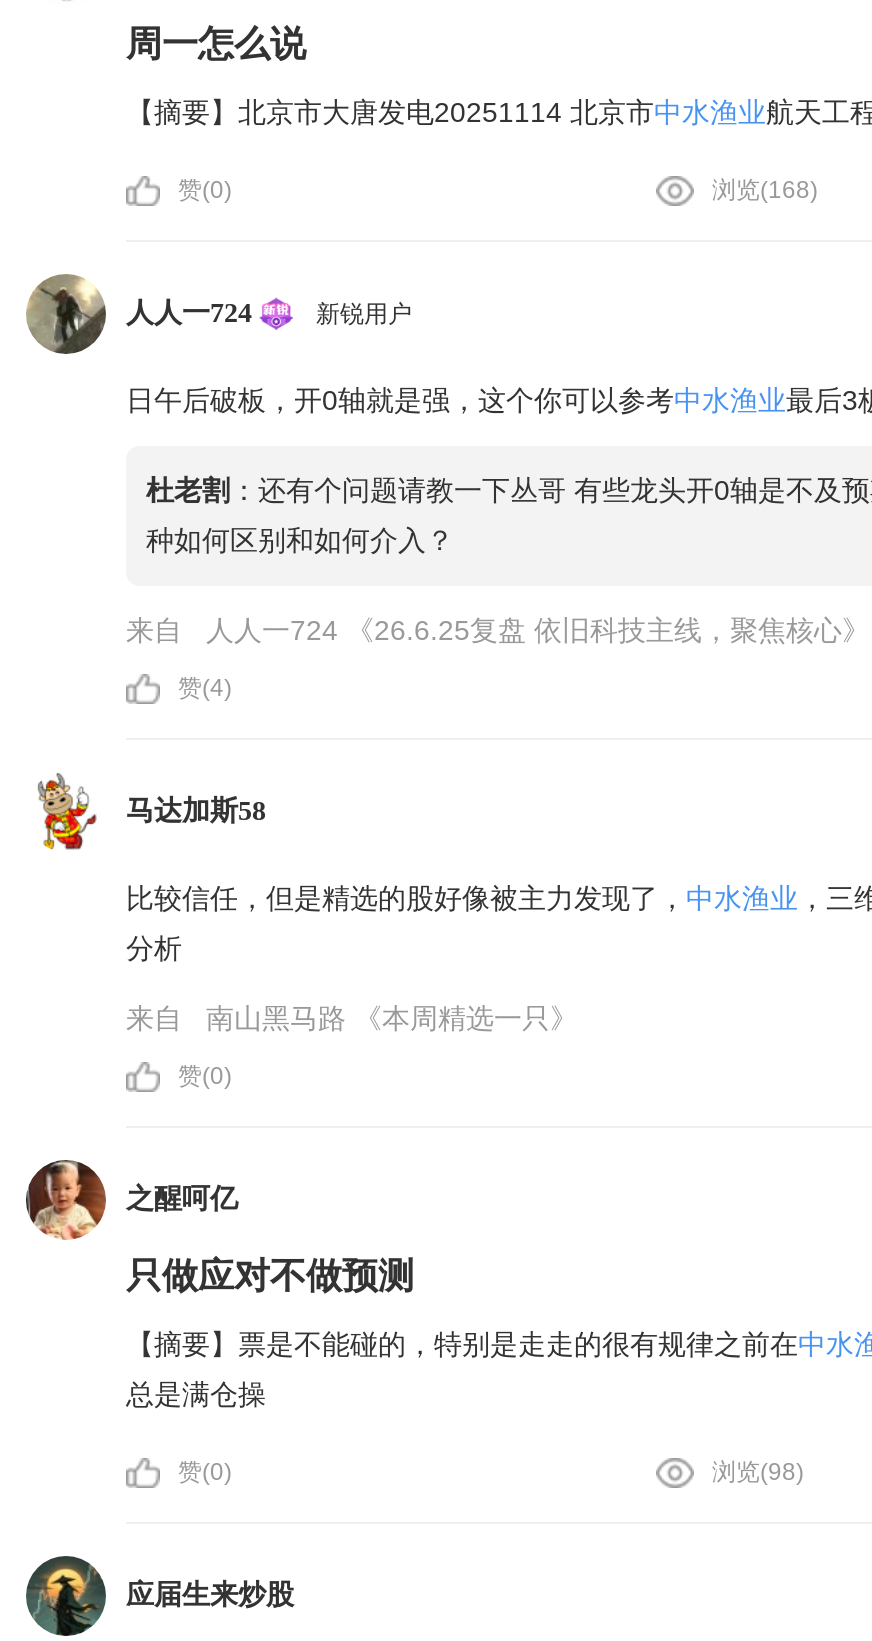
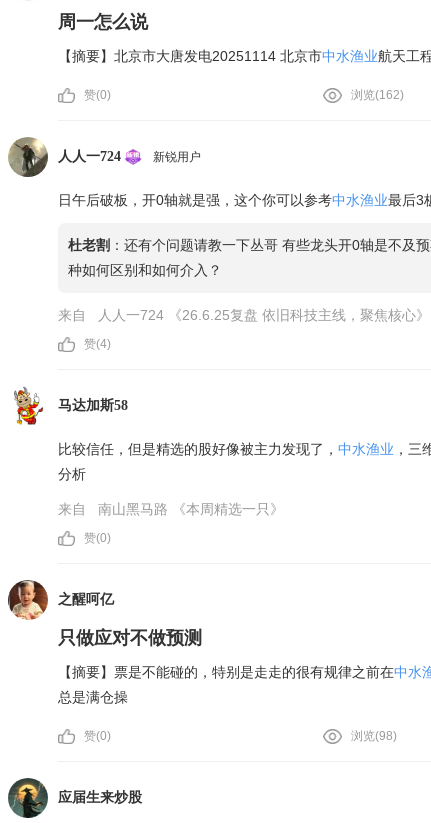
- 浏览(168)
+ 浏览(162)
